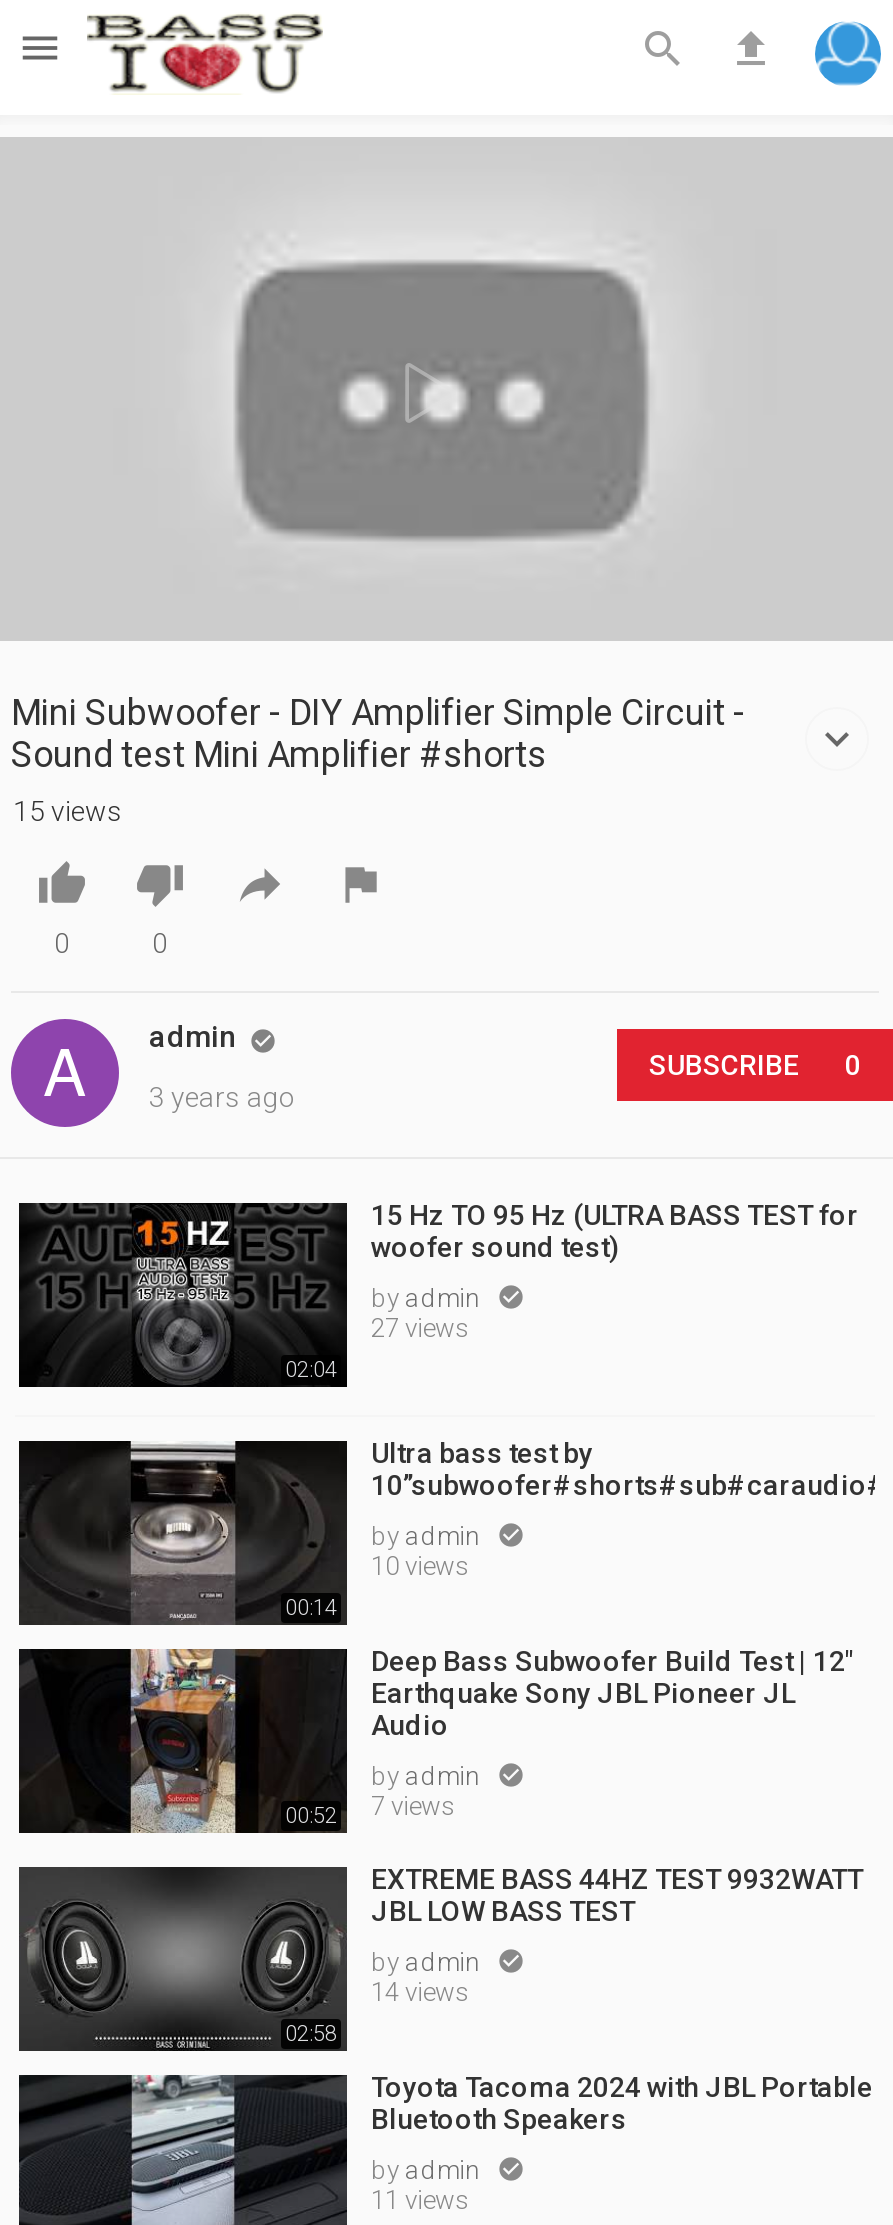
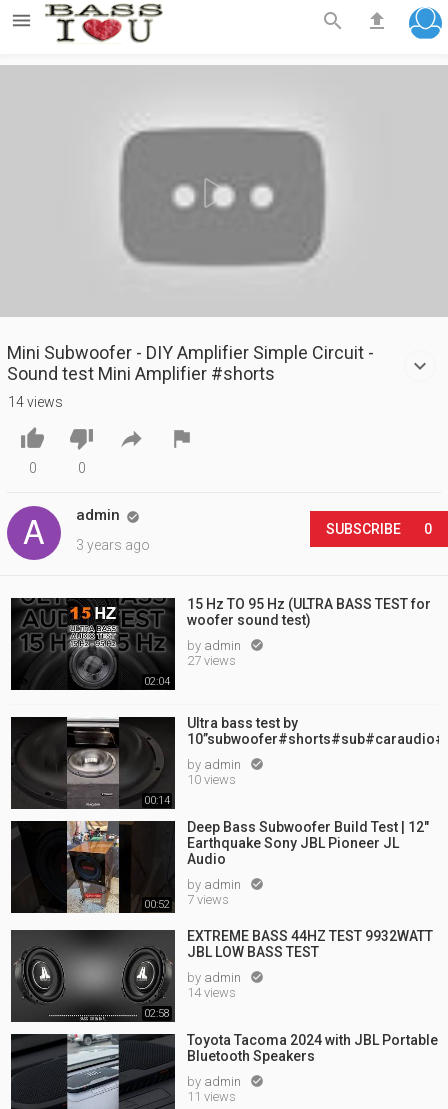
- 15 views
+ 14 views
